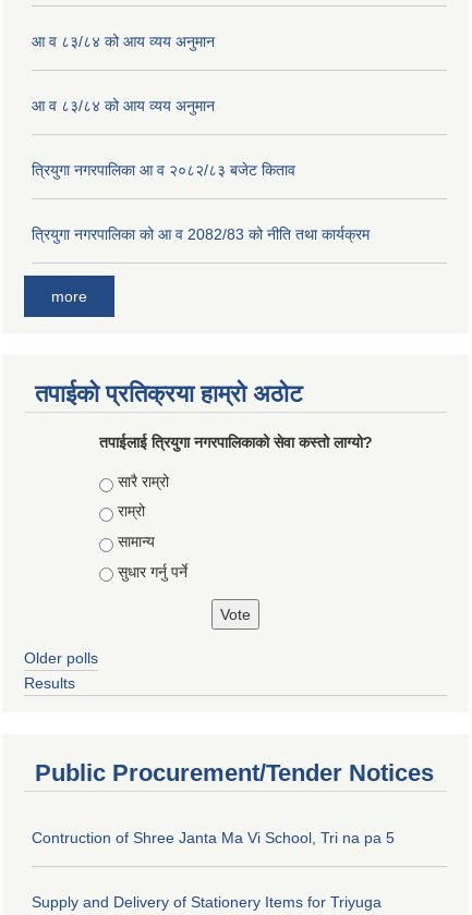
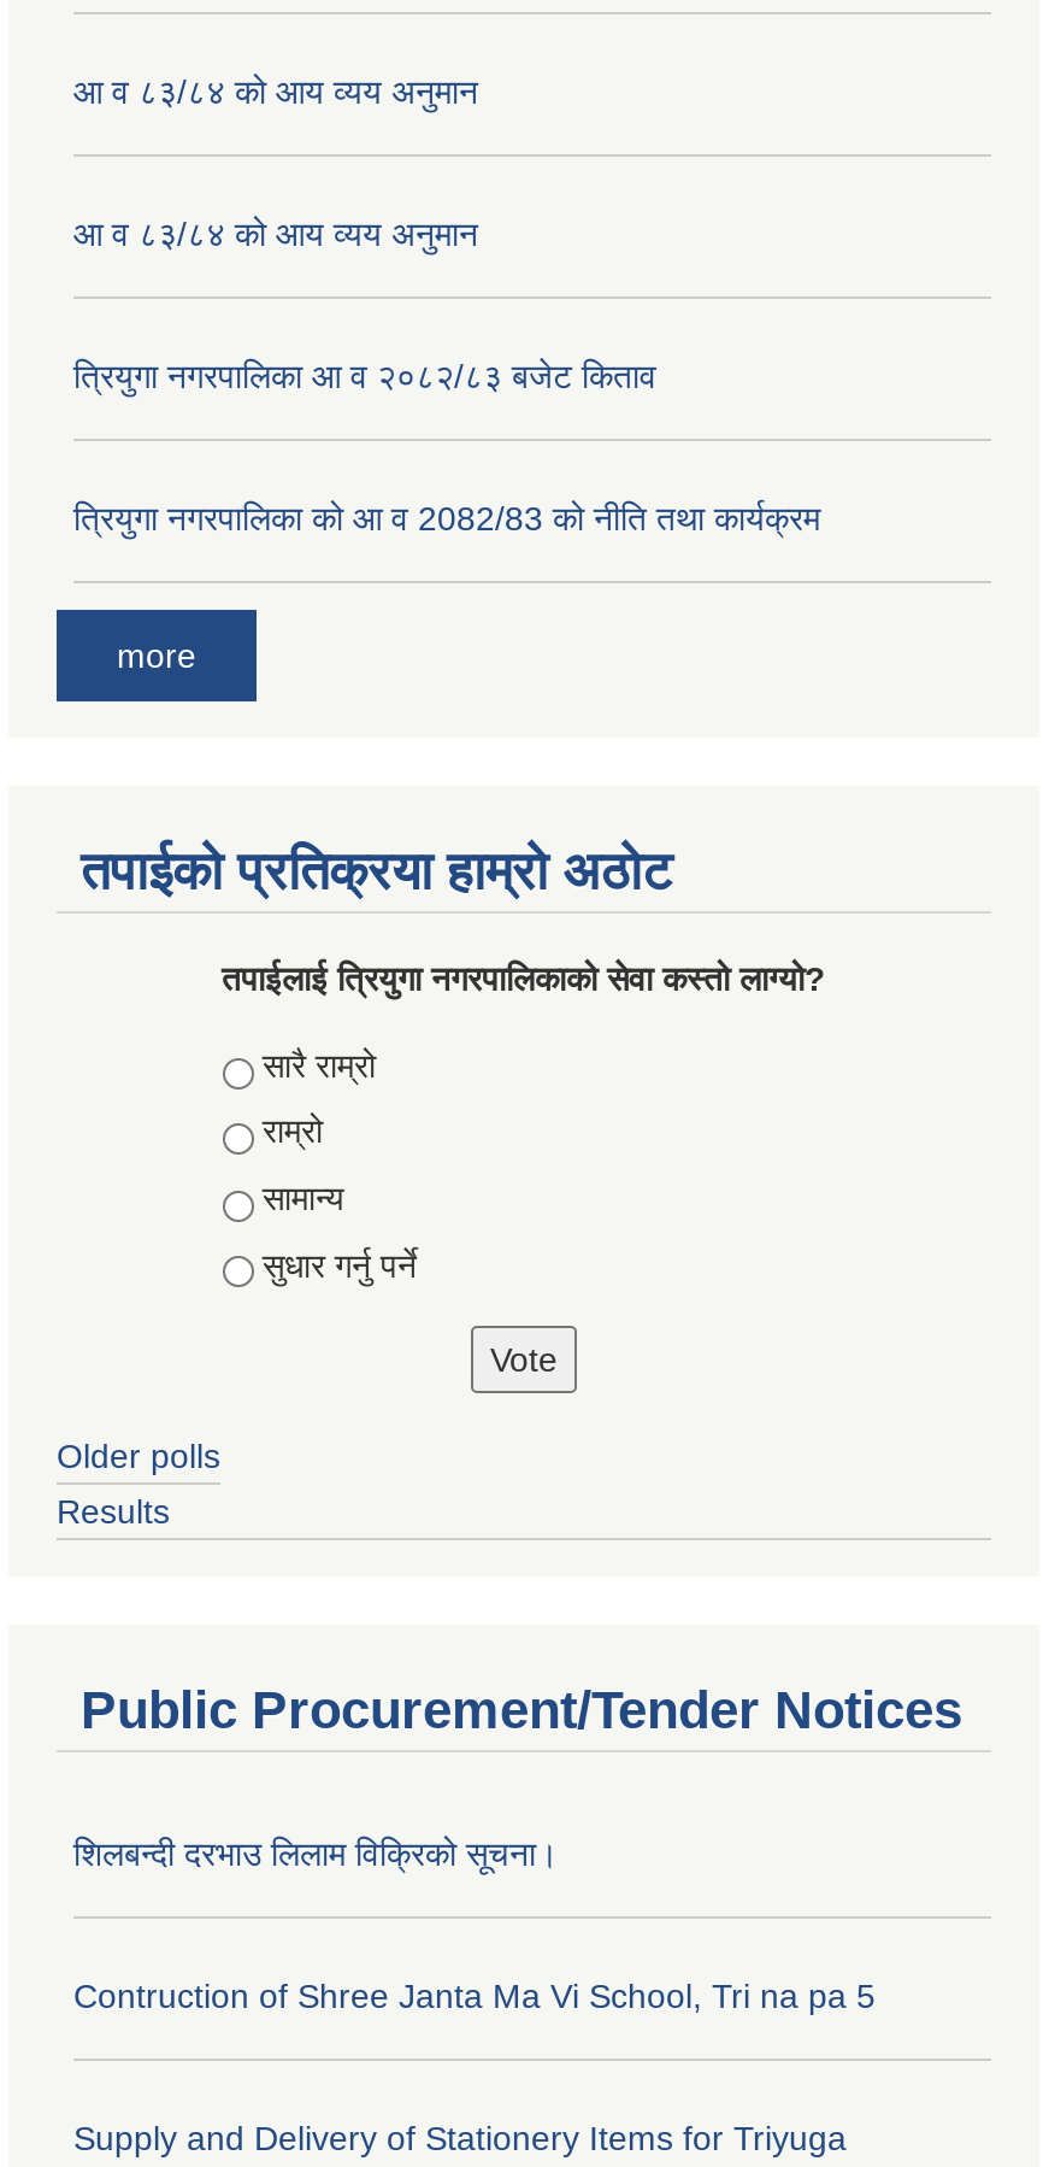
+ शिलबन्दी दरभाउ लिलाम विक्रिको सूचना।
